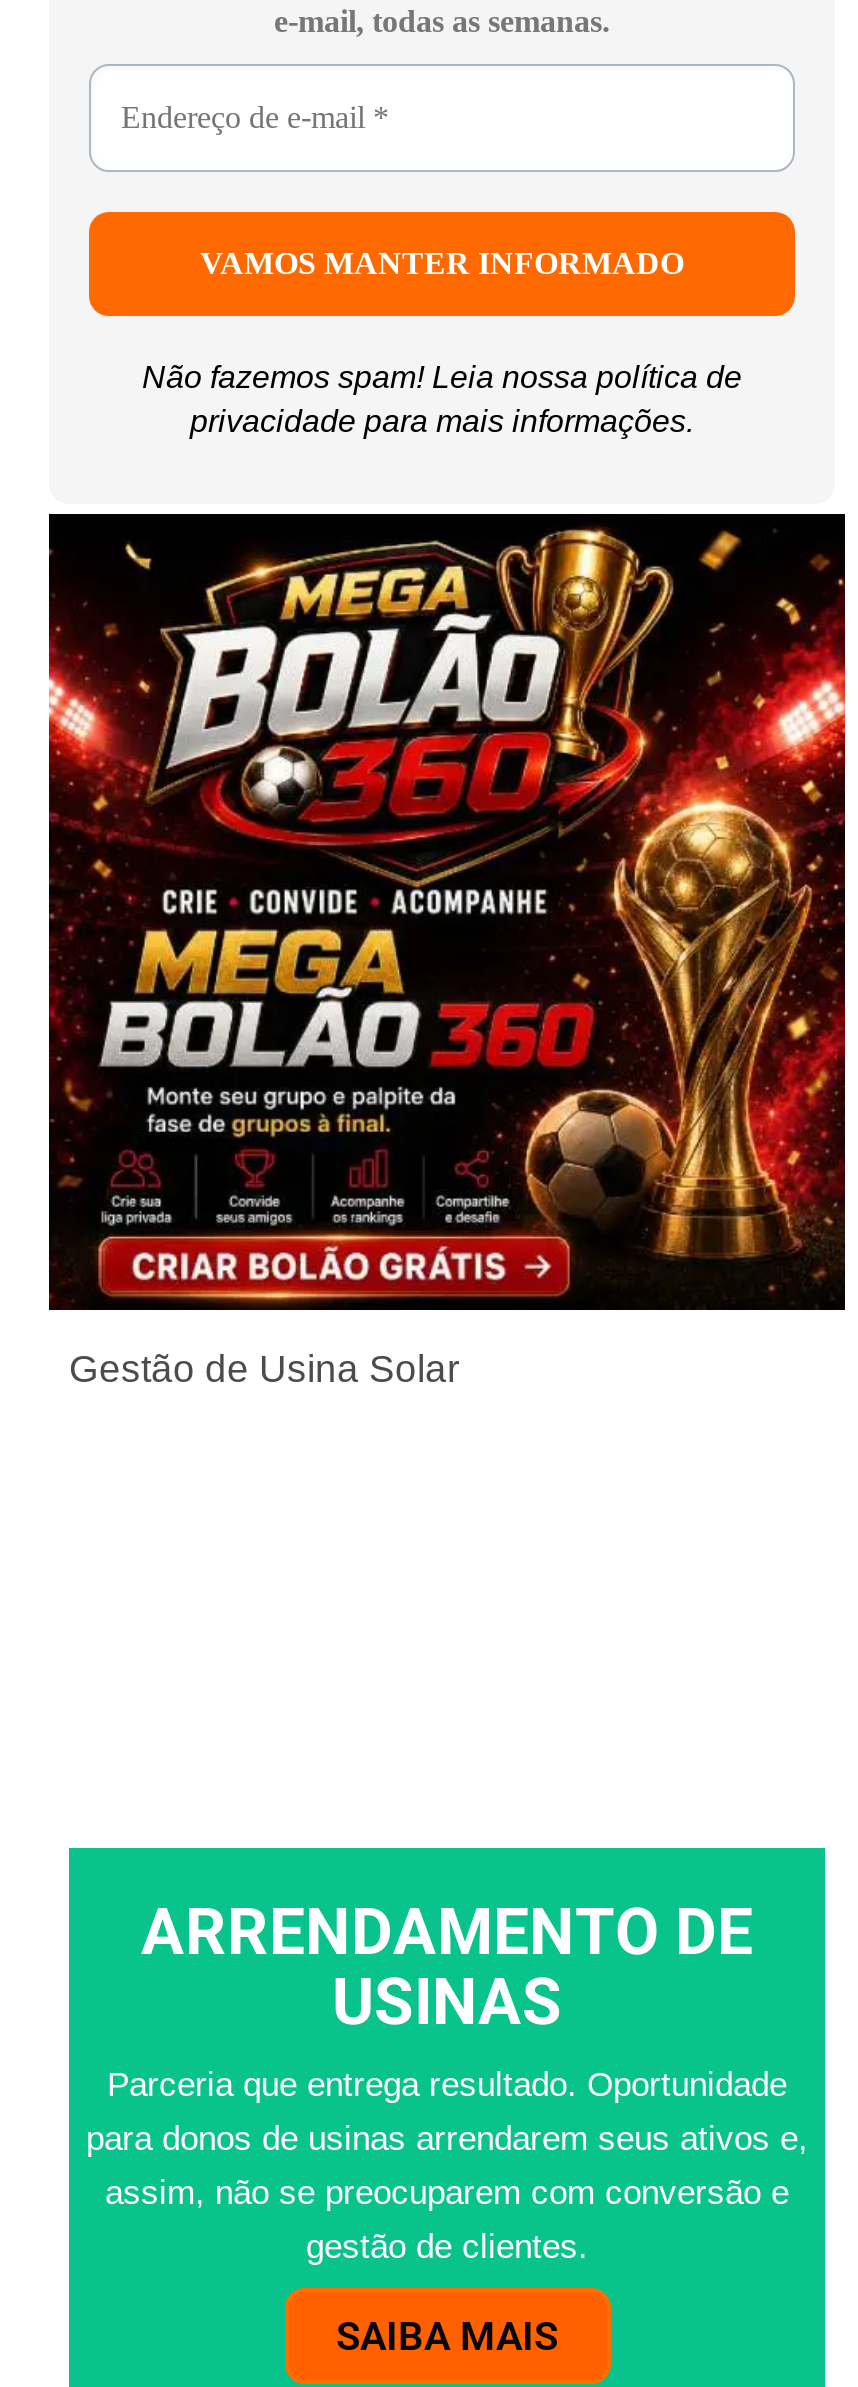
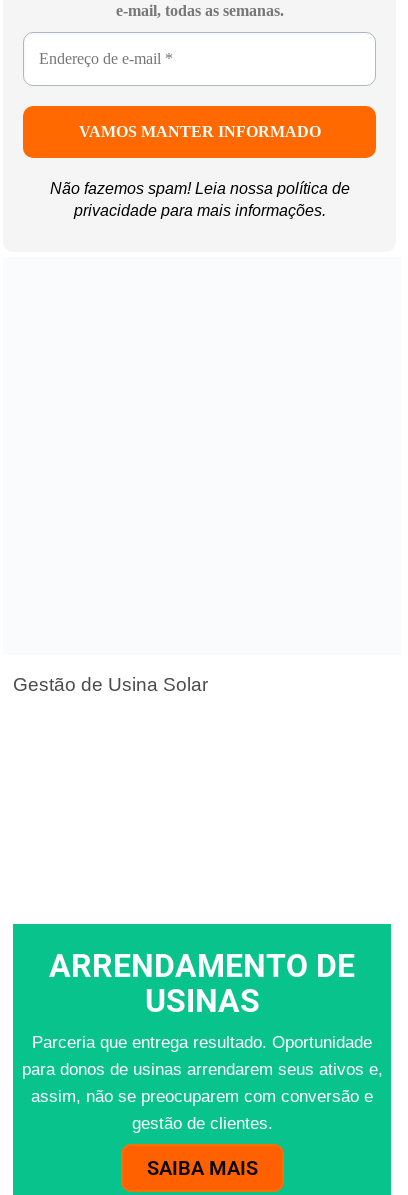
- [image]
